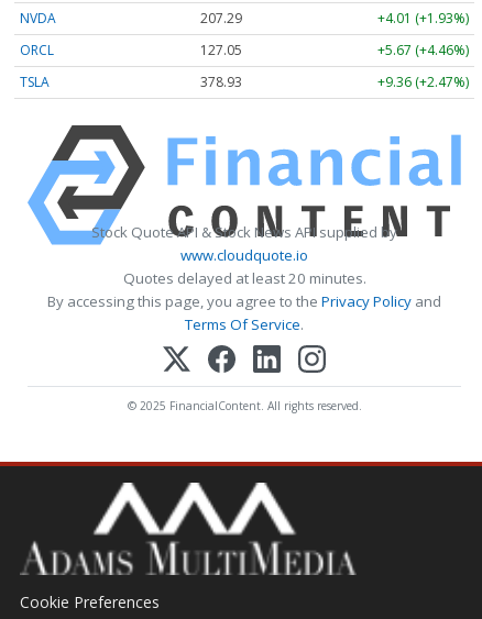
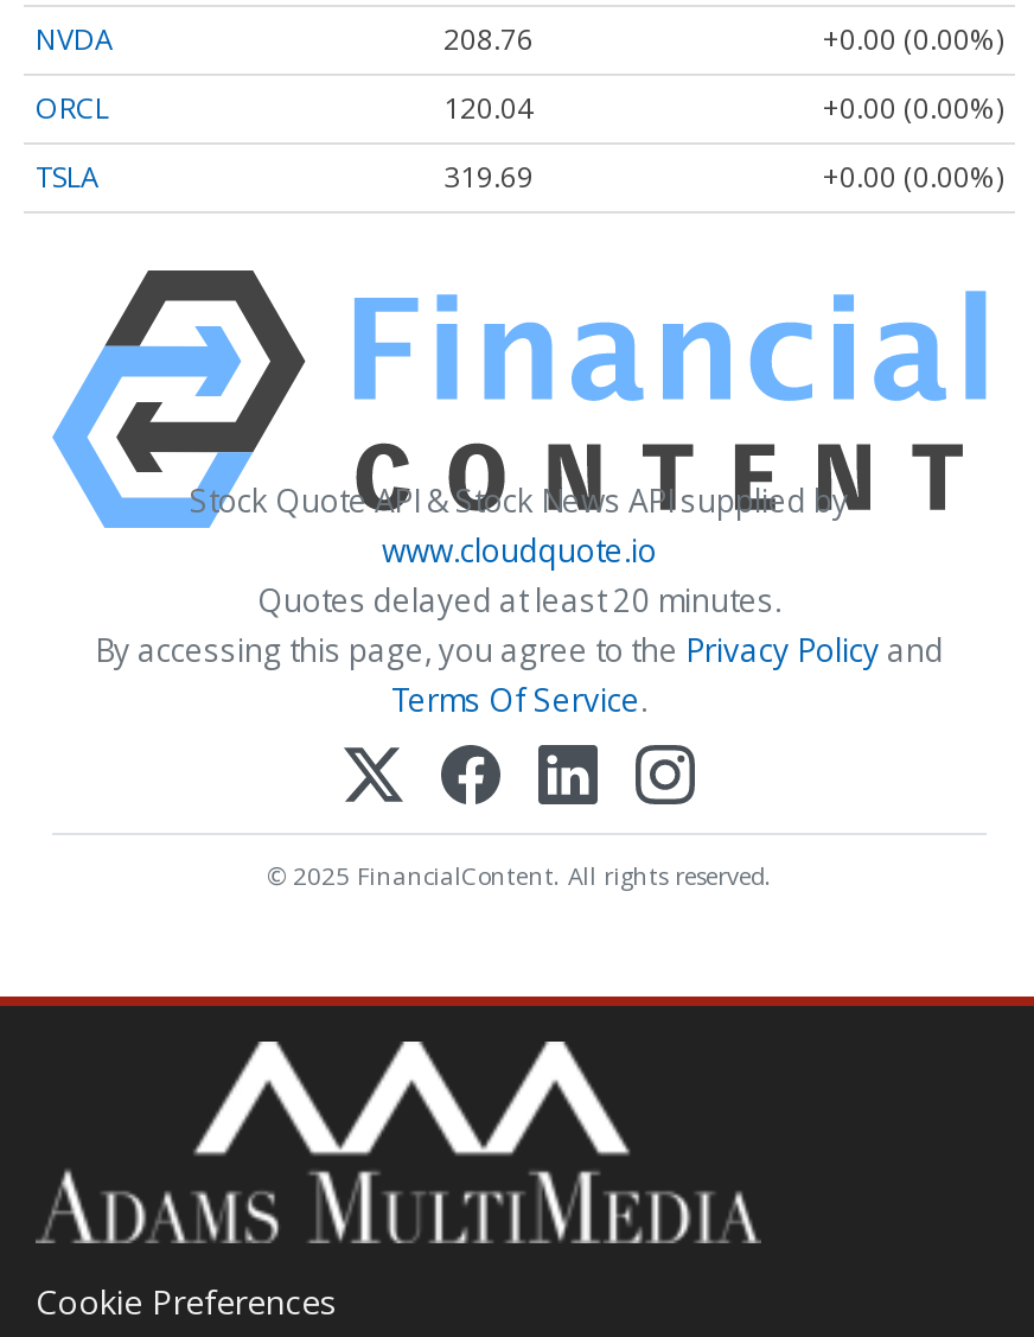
- 207.29
+ 208.76

- +4.01 (+1.93%)
+ +0.00 (0.00%)

- 127.05
+ 120.04

- +5.67 (+4.46%)
+ +0.00 (0.00%)

- 378.93
+ 319.69

- +9.36 (+2.47%)
+ +0.00 (0.00%)
